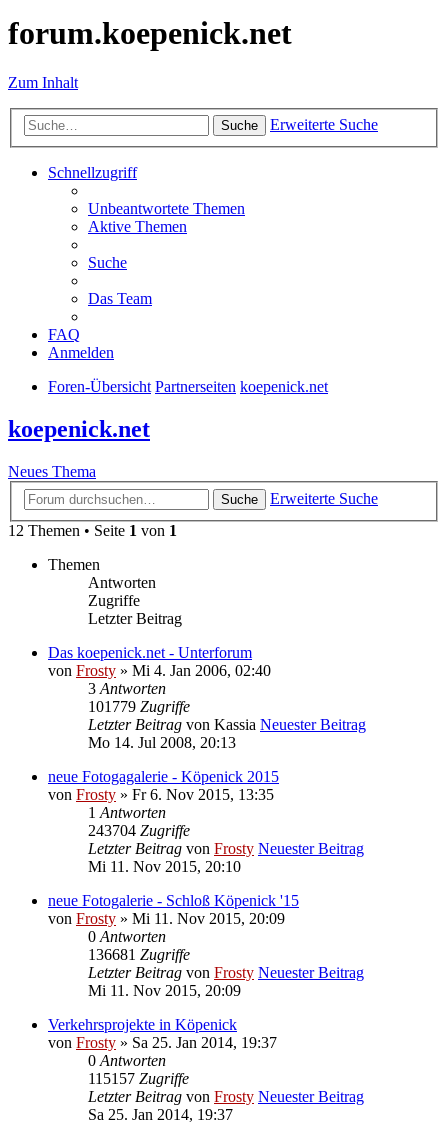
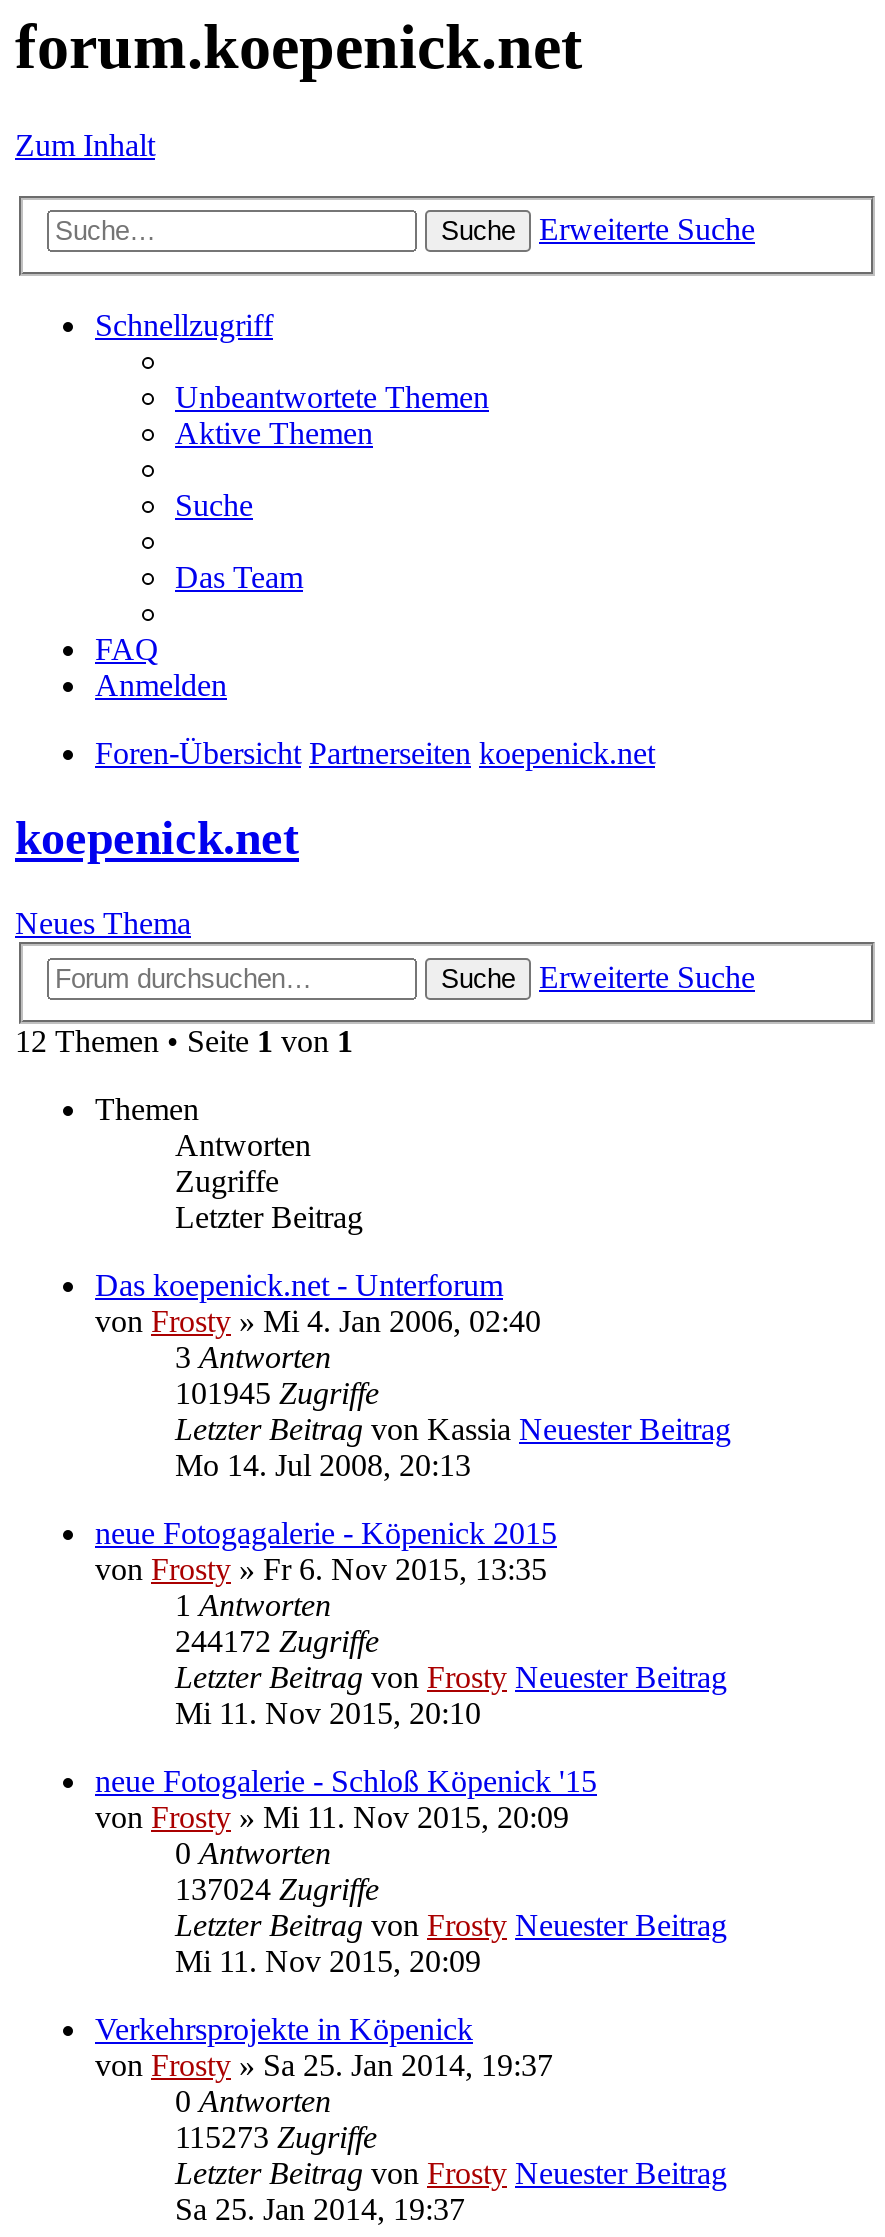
- 101779 Zugriffe
+ 101945 Zugriffe

- 243704 Zugriffe
+ 244172 Zugriffe

- 136681 Zugriffe
+ 137024 Zugriffe

- 115157 Zugriffe
+ 115273 Zugriffe
